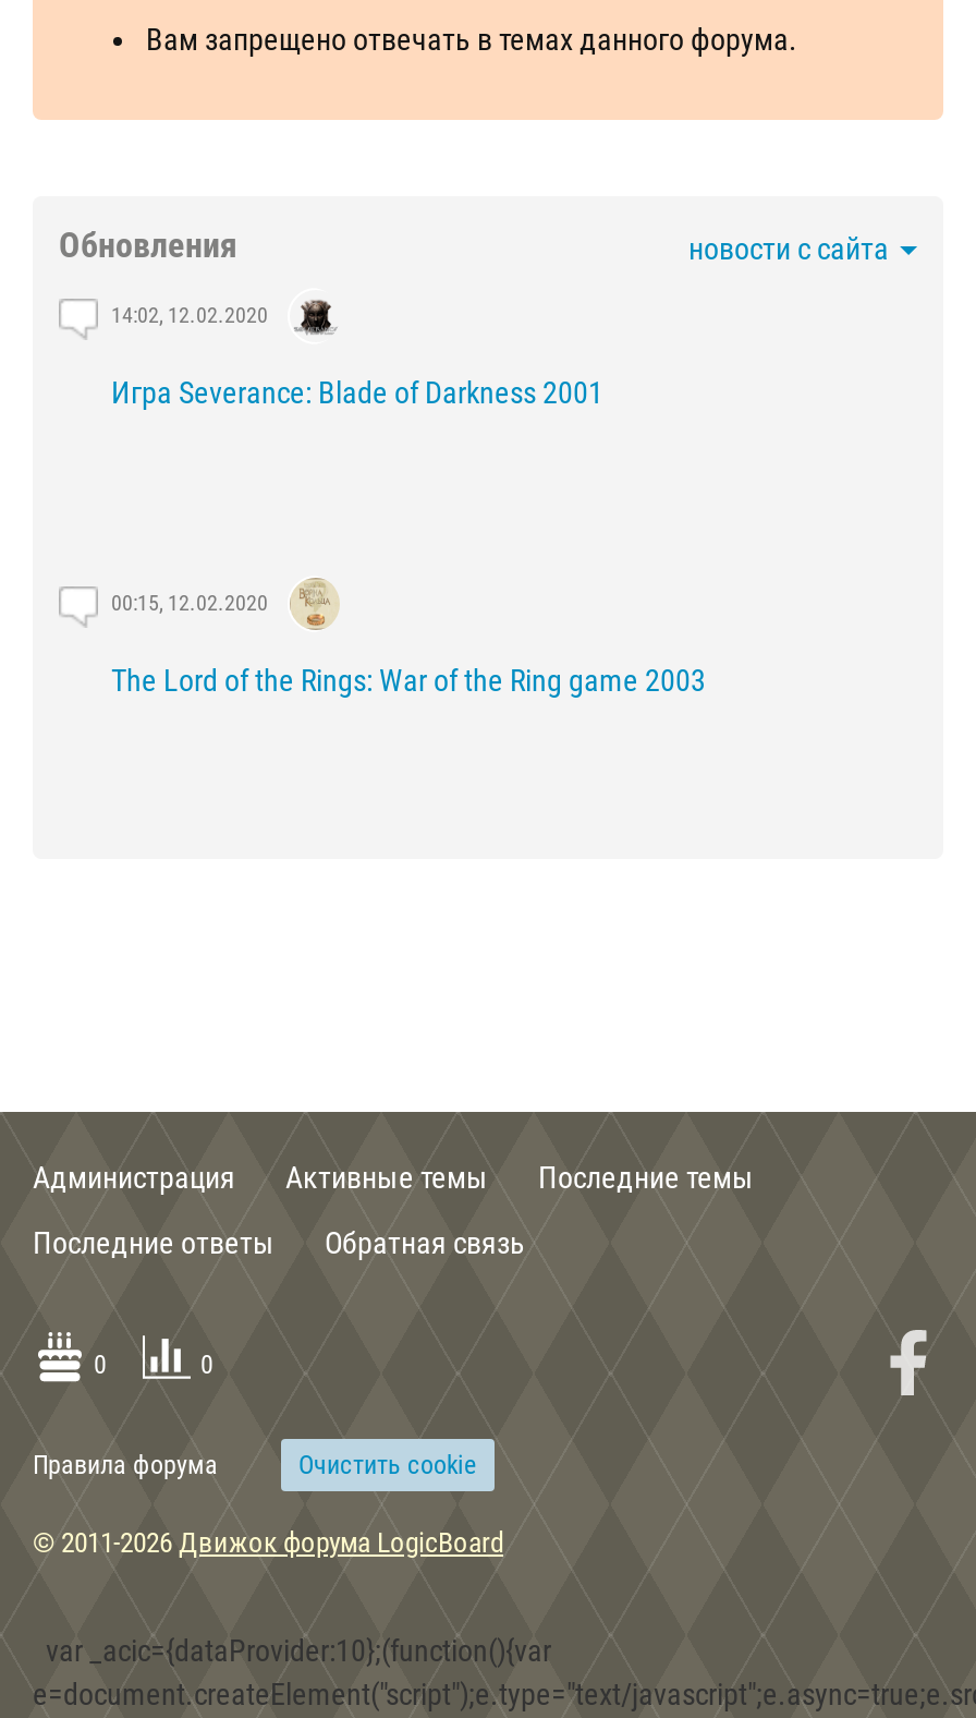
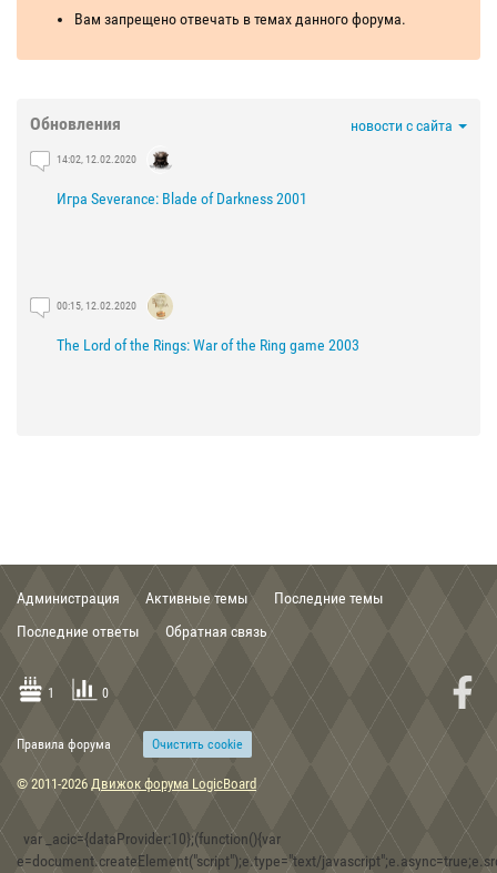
- 0
+ 1
